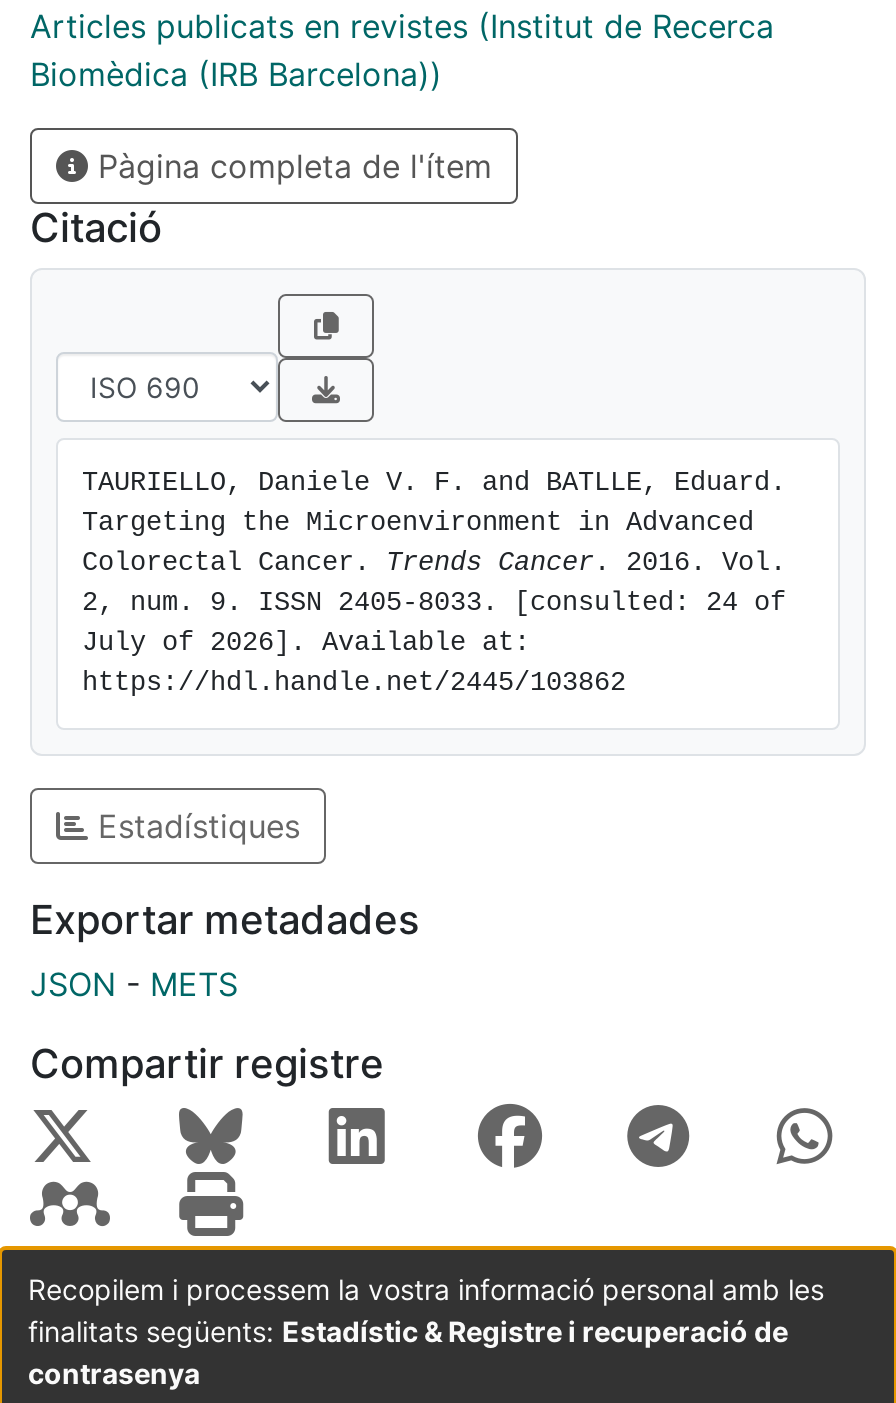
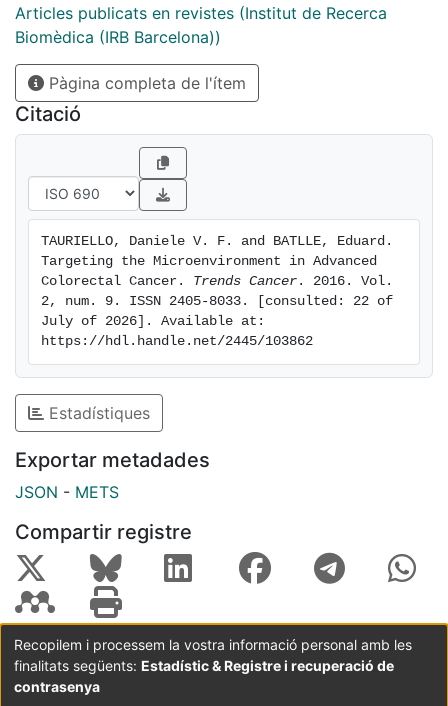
- 2, num. 9. ISSN 2405-8033. [consulted: 24 of
+ 2, num. 9. ISSN 2405-8033. [consulted: 22 of
